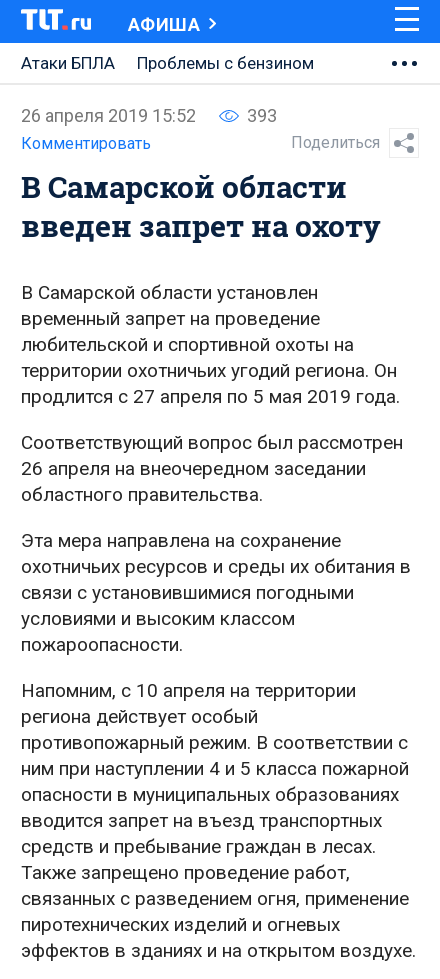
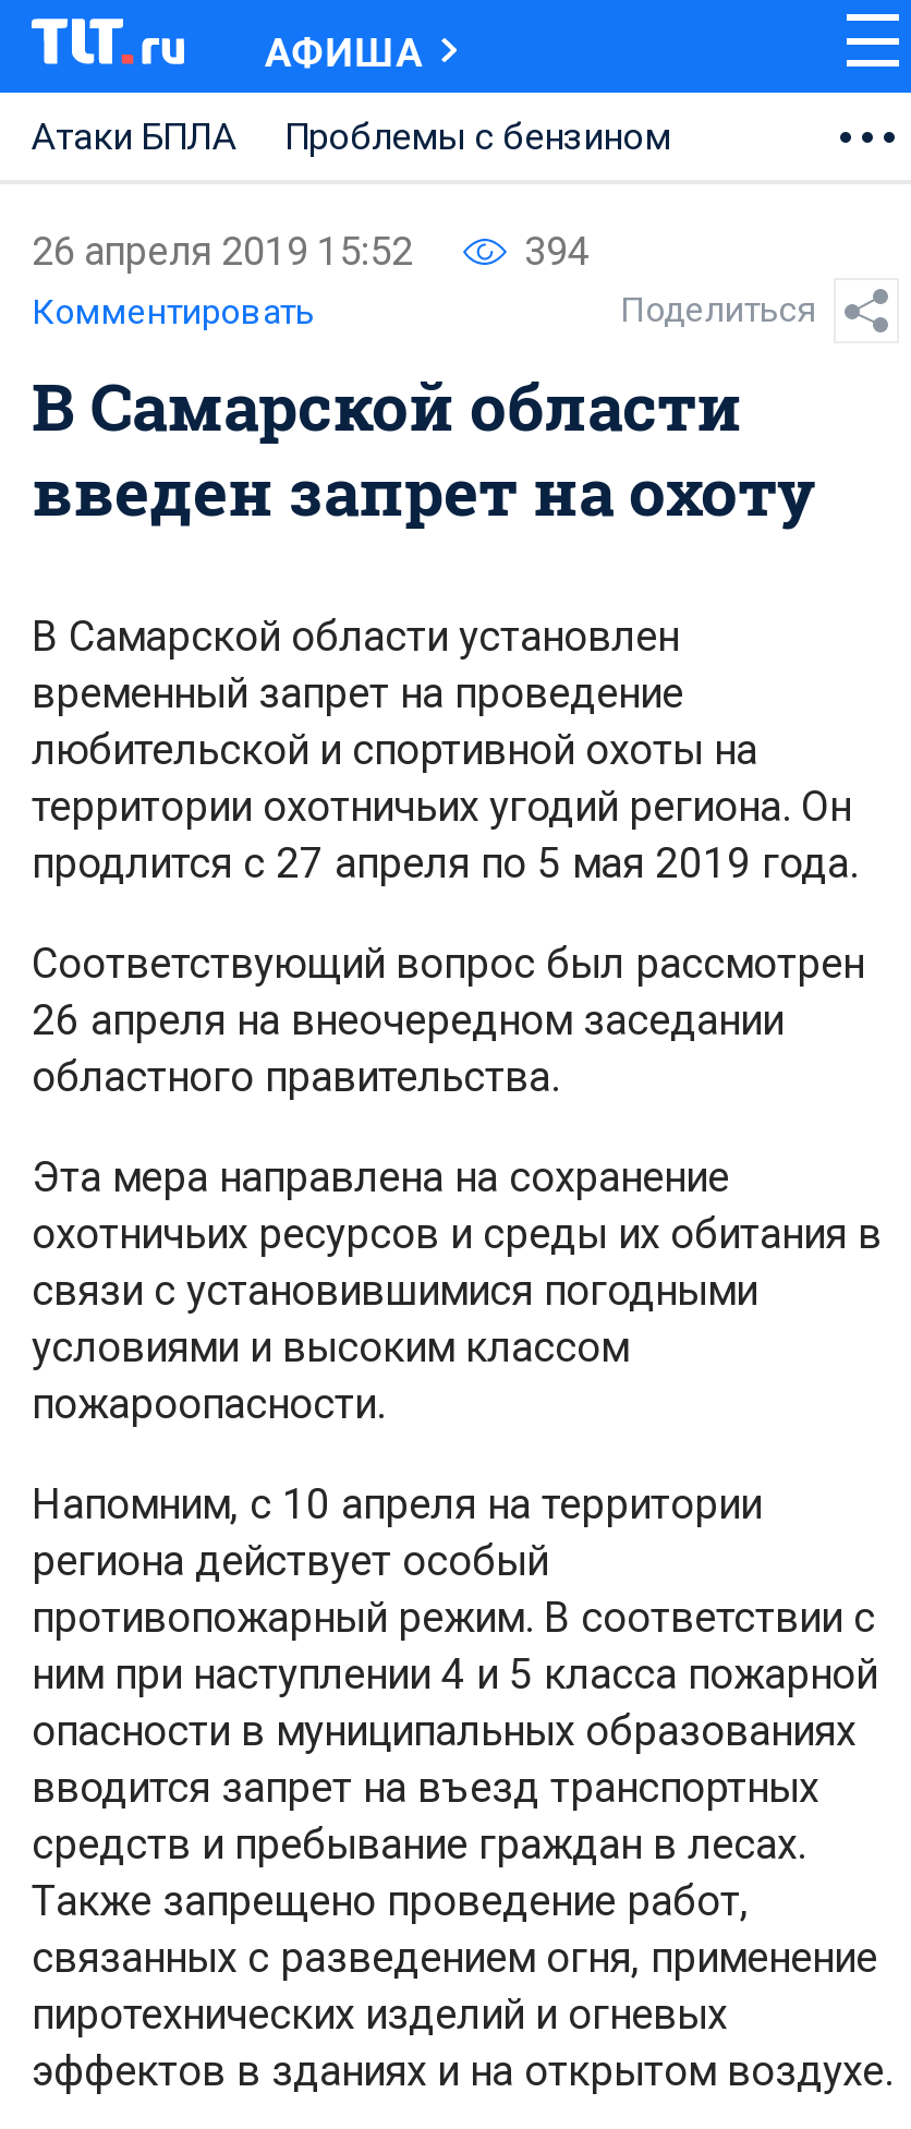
- 393
+ 394
